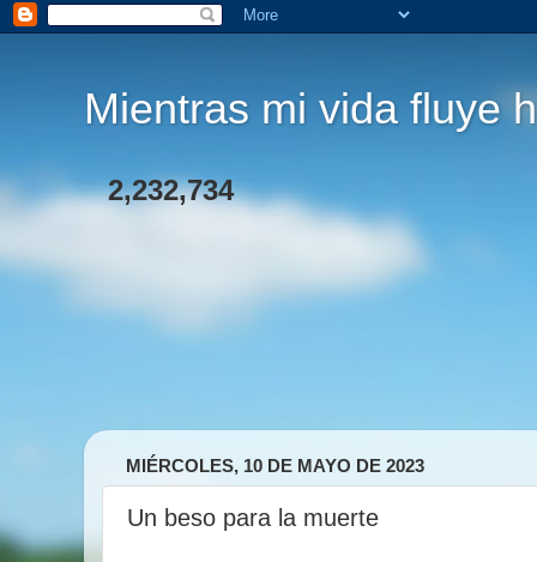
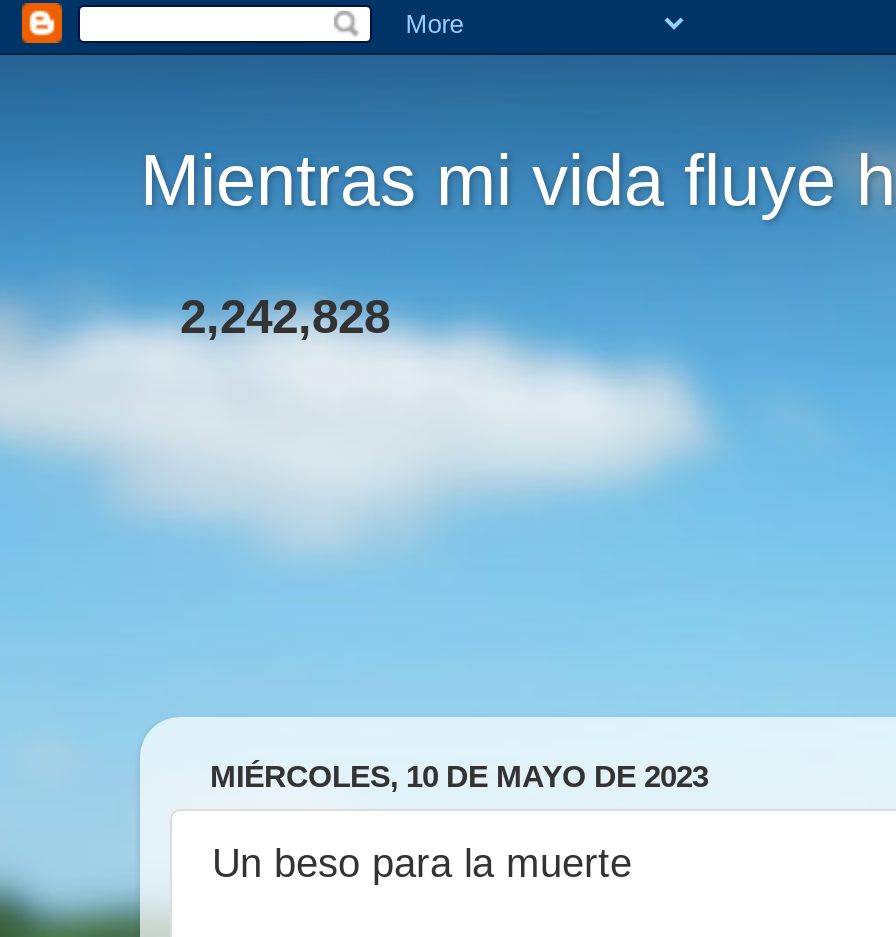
- 2,232,734
+ 2,242,828
